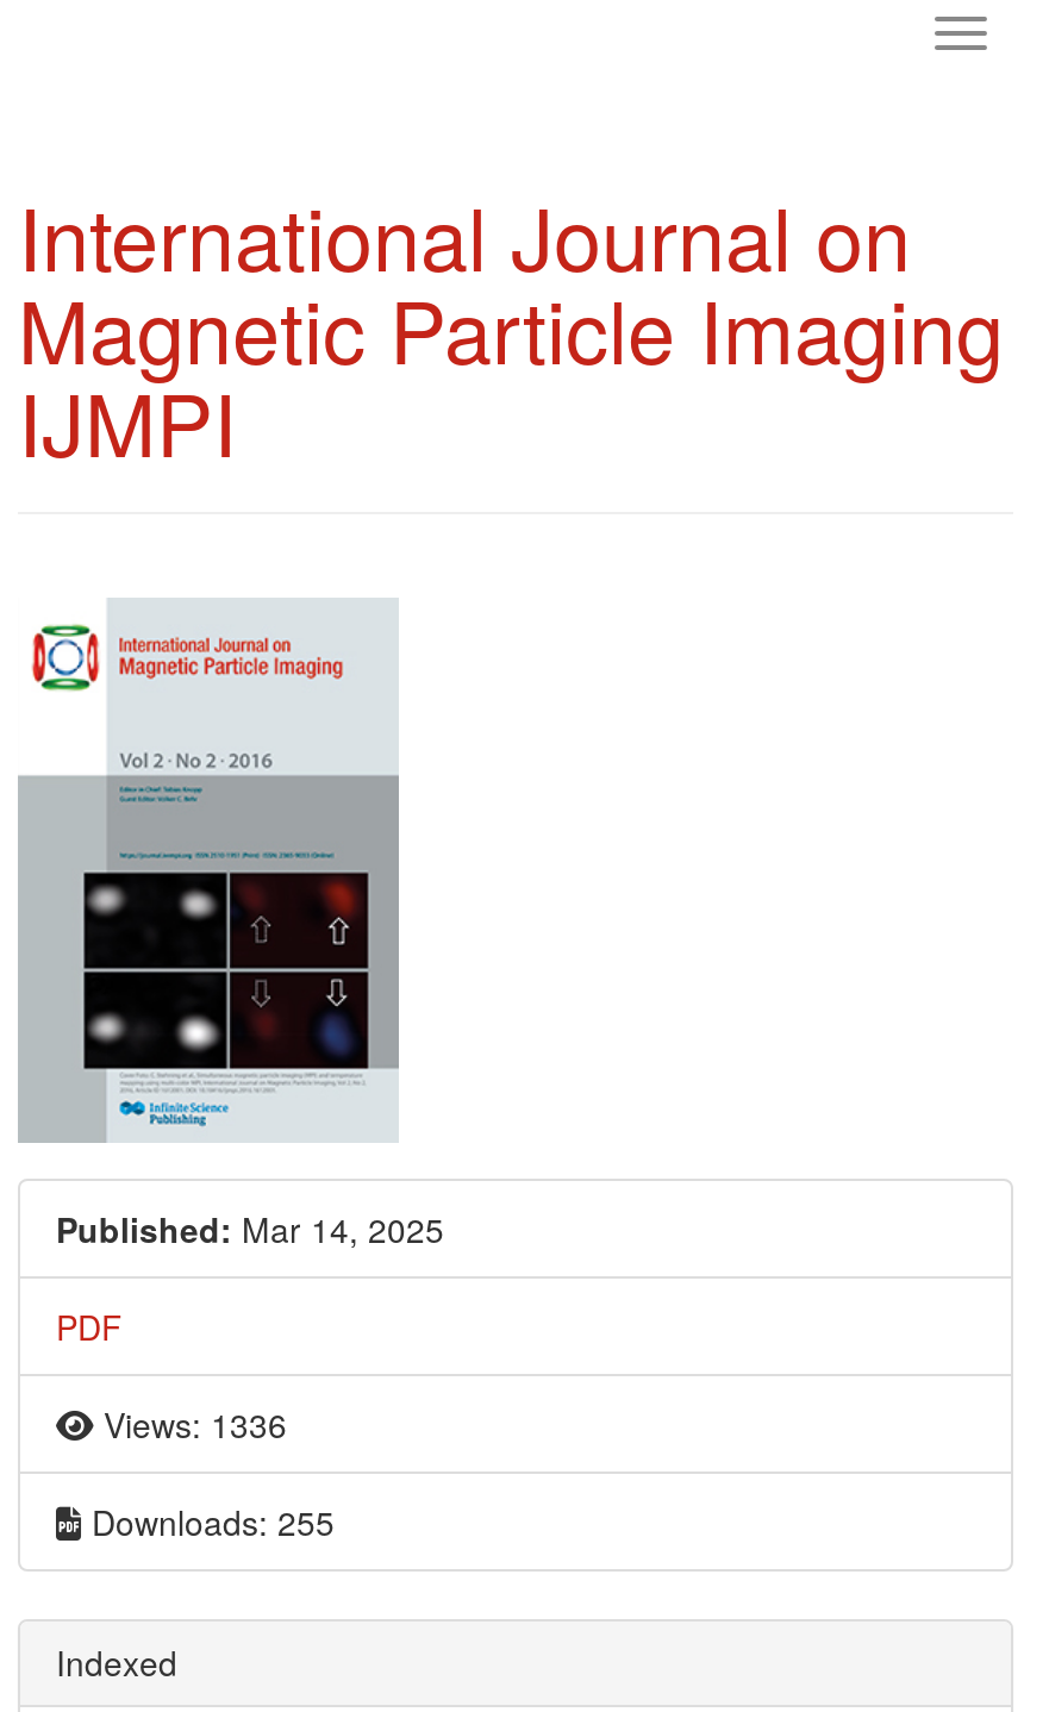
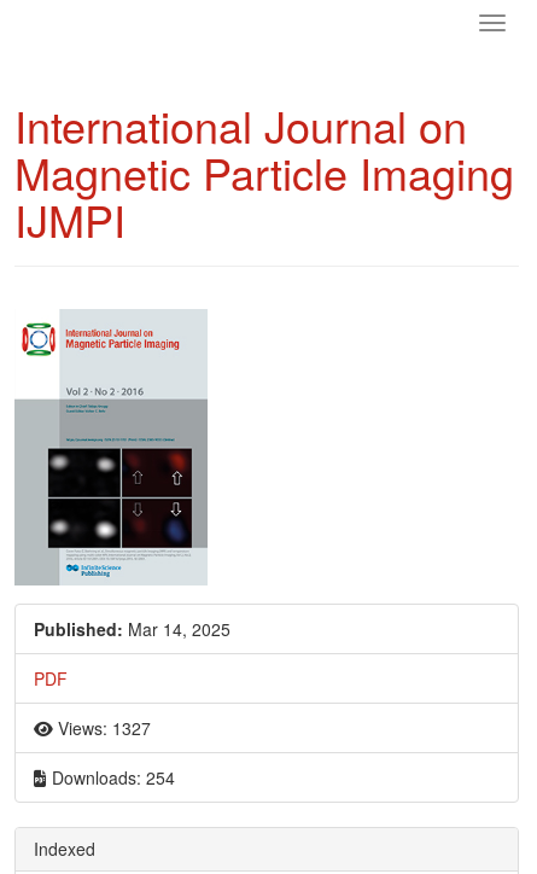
- Views: 1336
+ Views: 1327

- Downloads: 255
+ Downloads: 254
